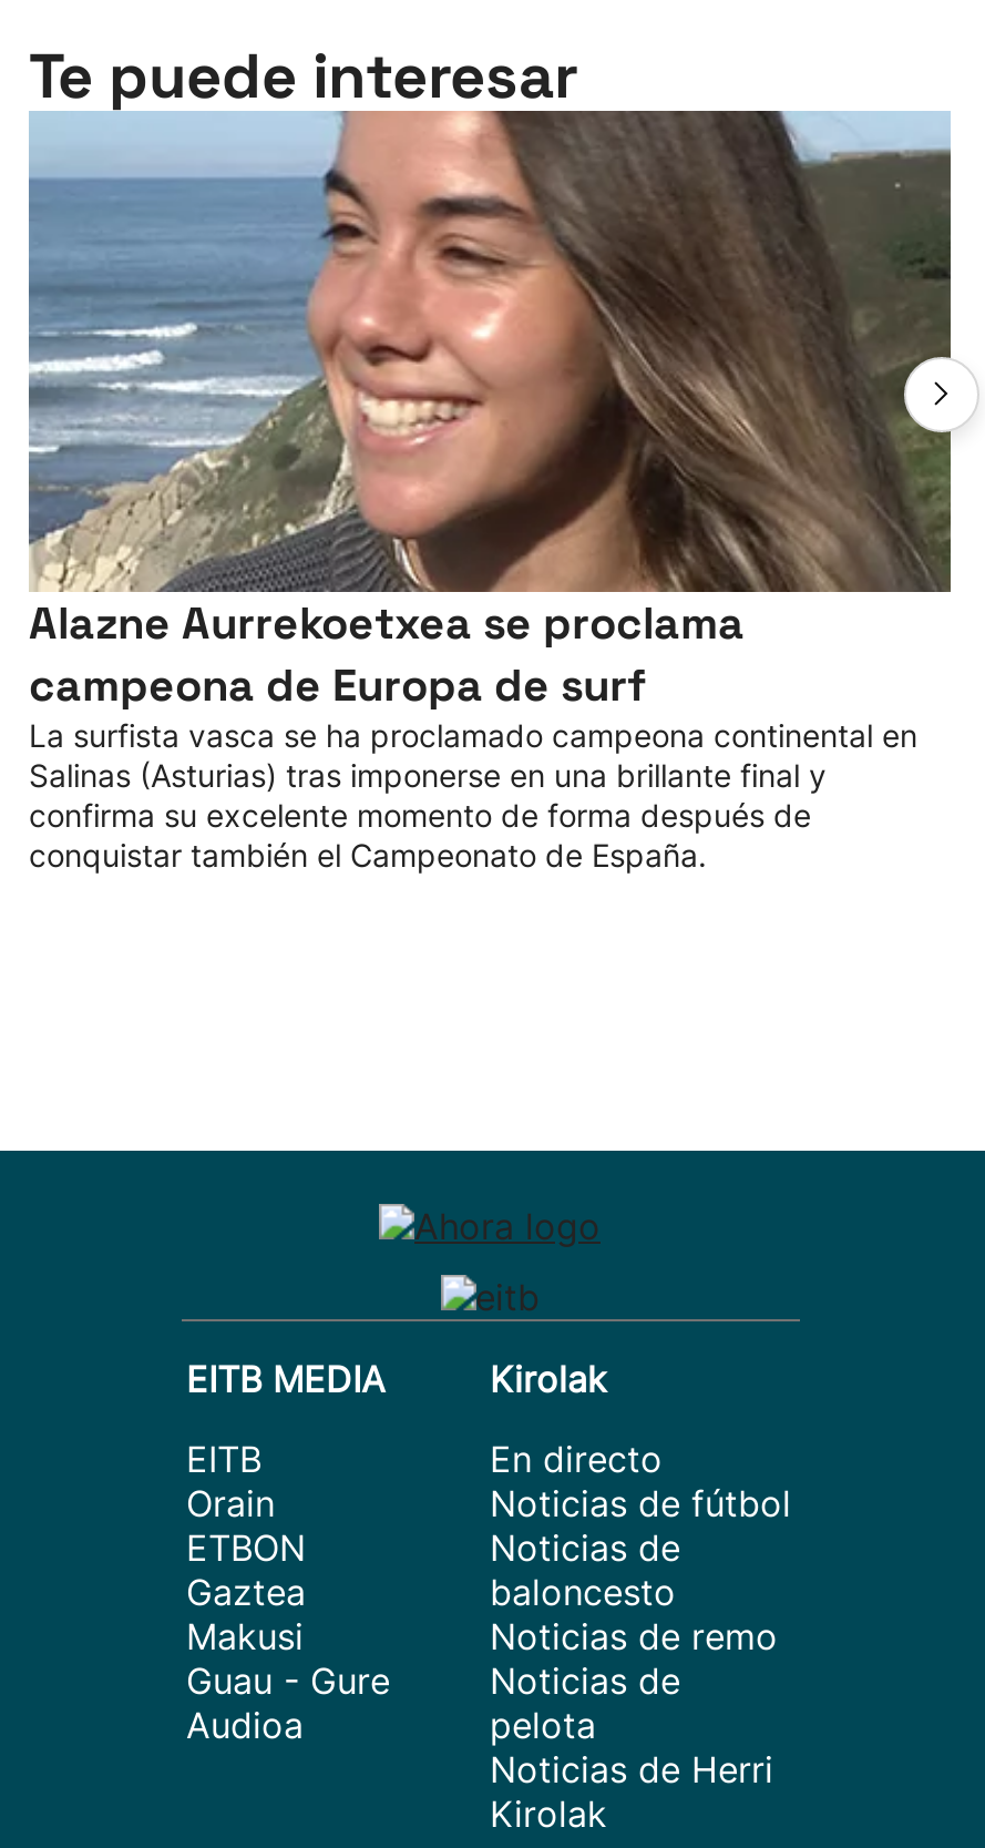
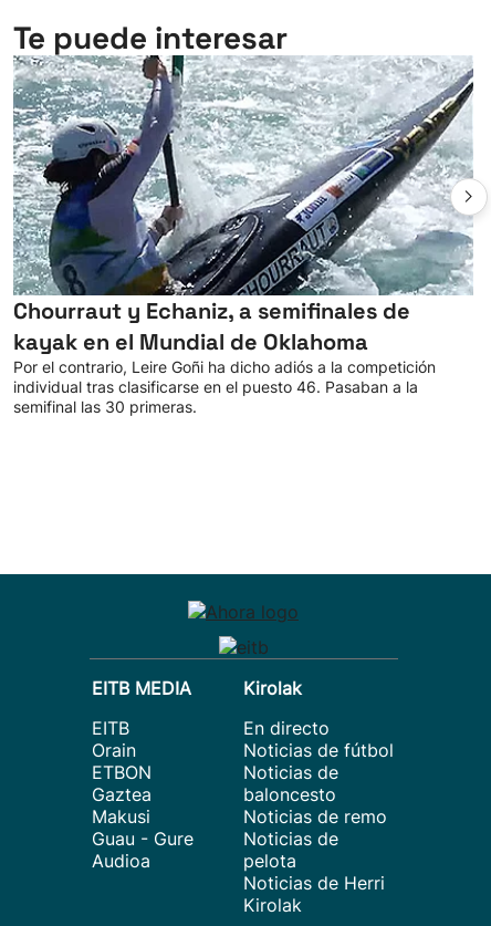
- [image]
- Alazne Aurrekoetxea se proclama
- campeona de Europa de surf
- La surfista vasca se ha proclamado campeona continental en
- Salinas (Asturias) tras imponerse en una brillante final y
- confirma su excelente momento de forma después de
- conquistar también el Campeonato de España.
+ [image]
+ Chourraut y Echaniz, a semifinales de
+ kayak en el Mundial de Oklahoma
+ Por el contrario, Leire Goñi ha dicho adiós a la competición
+ individual tras clasificarse en el puesto 46. Pasaban a la
+ semifinal las 30 primeras.
